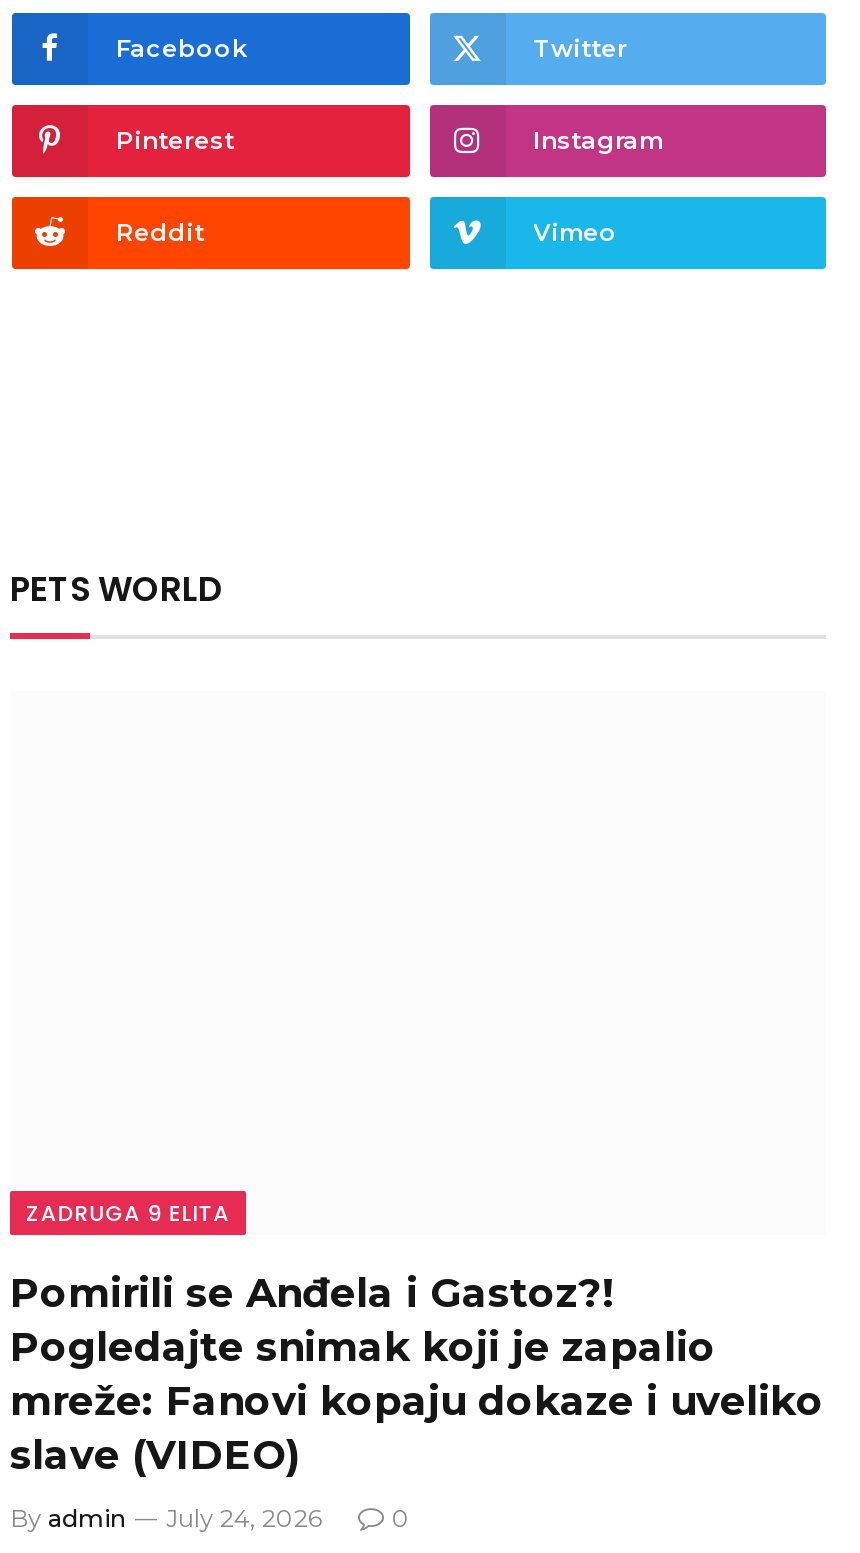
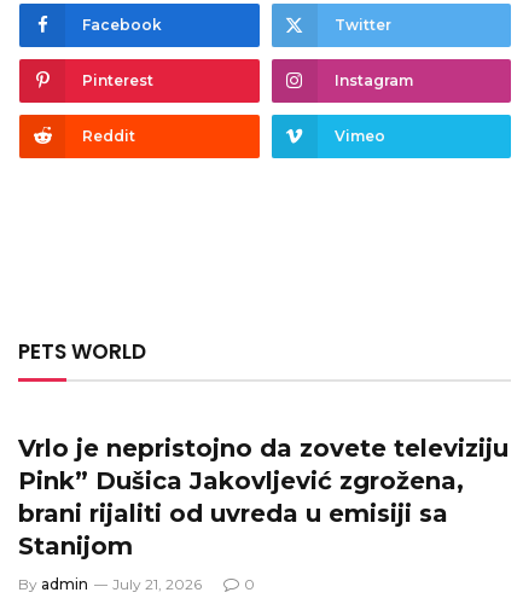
- ZADRUGA 9 ELITA
- Pomirili se Anđela i Gastoz?!
- Pogledajte snimak koji je zapalio
- mreže: Fanovi kopaju dokaze i uveliko
- slave (VIDEO)
+ Vrlo je nepristojno da zovete televiziju
+ Pink” Dušica Jakovljević zgrožena,
+ brani rijaliti od uvreda u emisiji sa
+ Stanijom

- By admin July 24, 2026
+ By admin July 21, 2026
